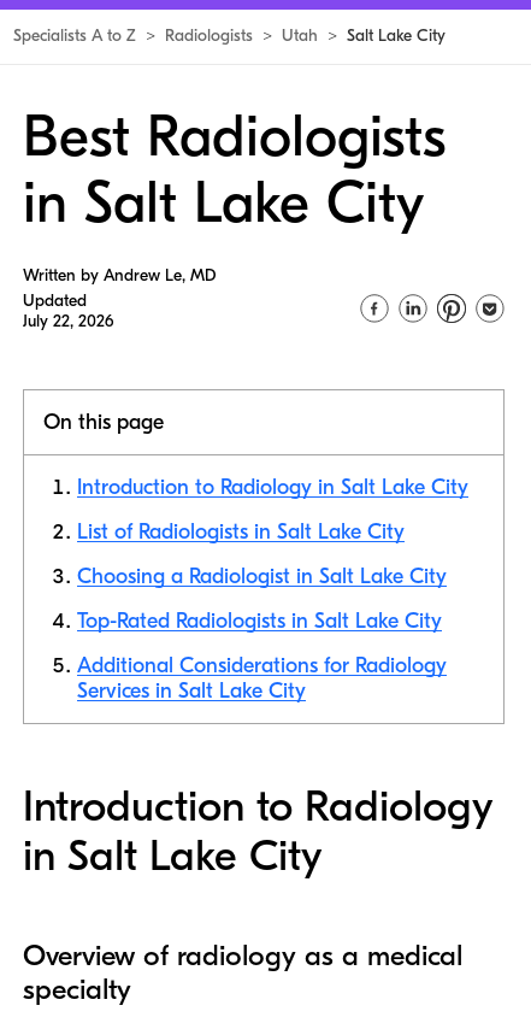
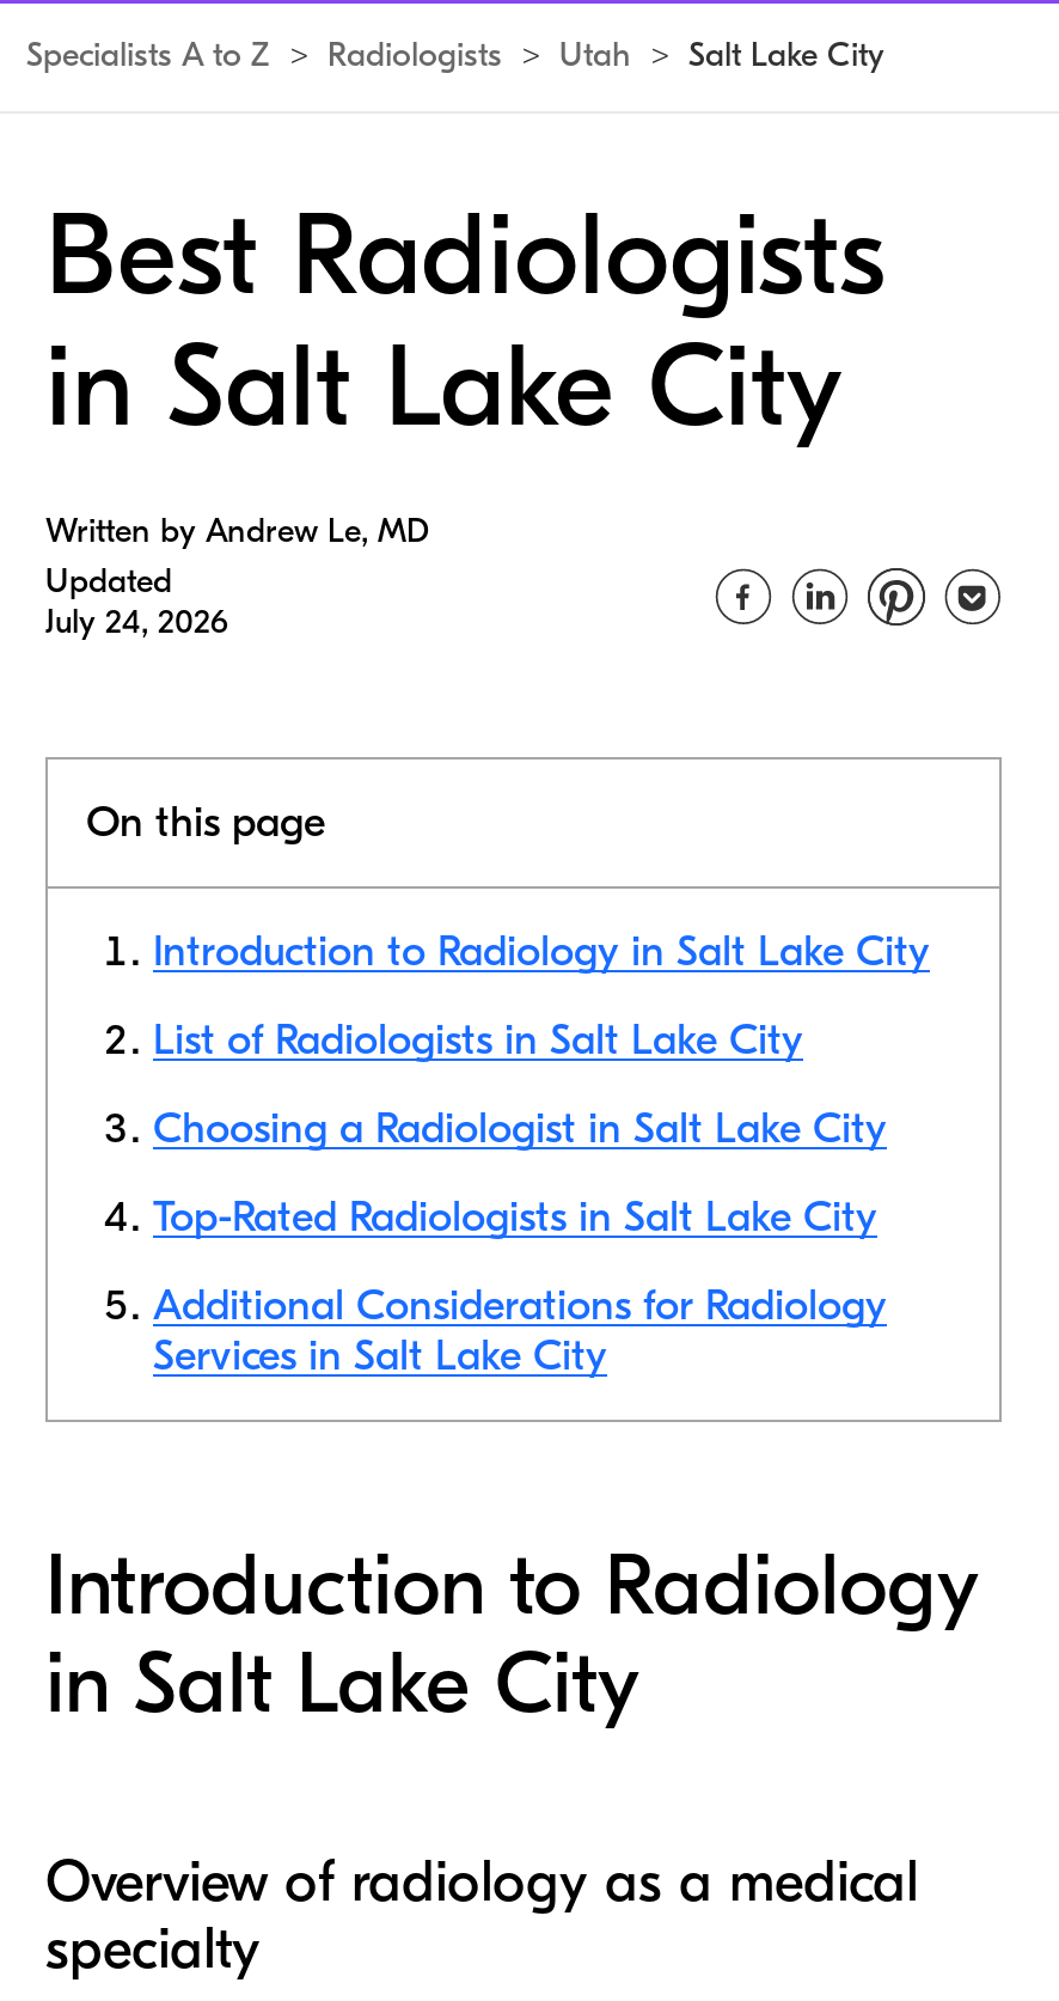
- July 22, 2026
+ July 24, 2026
